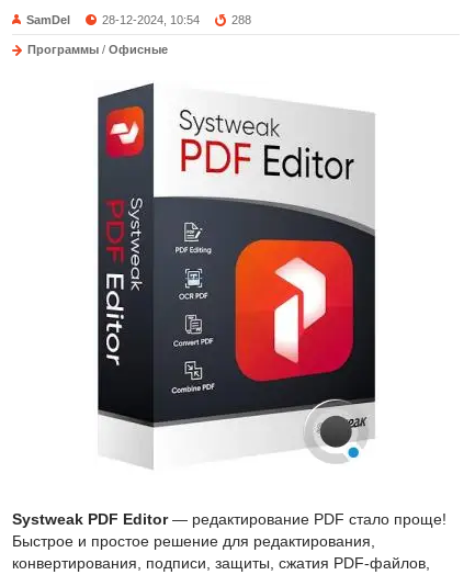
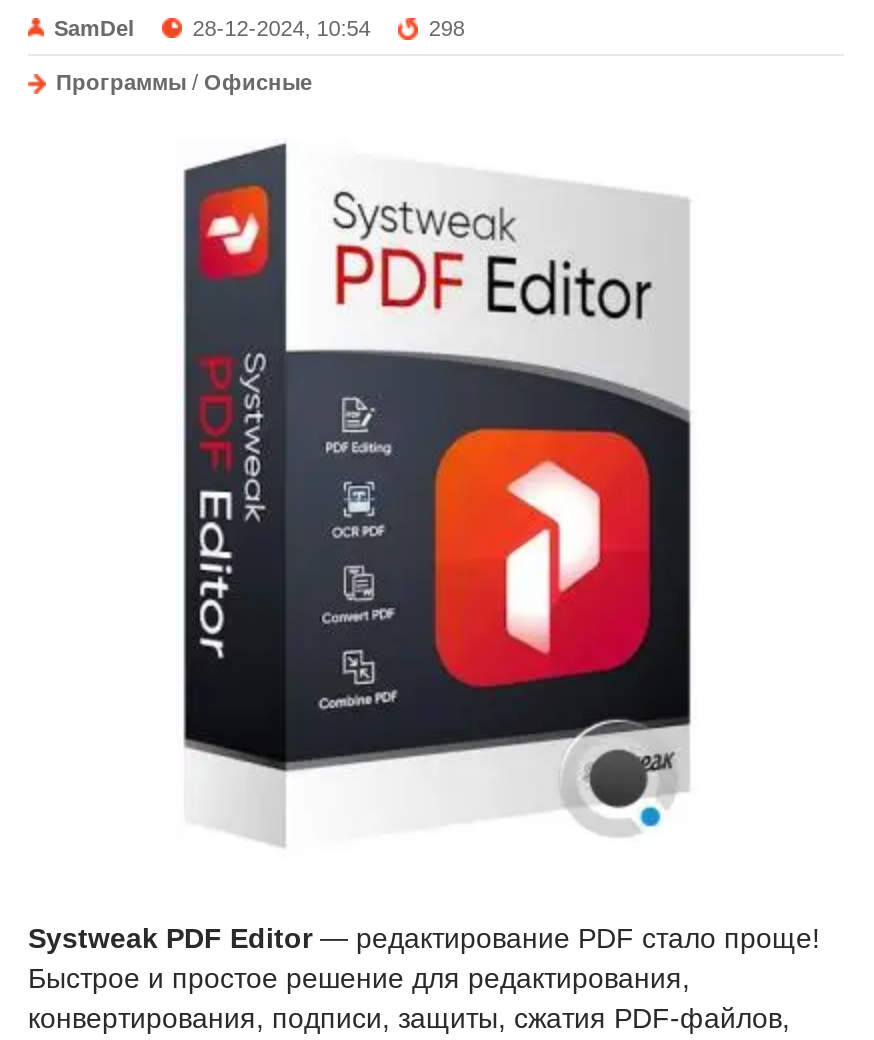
- 288
+ 298
